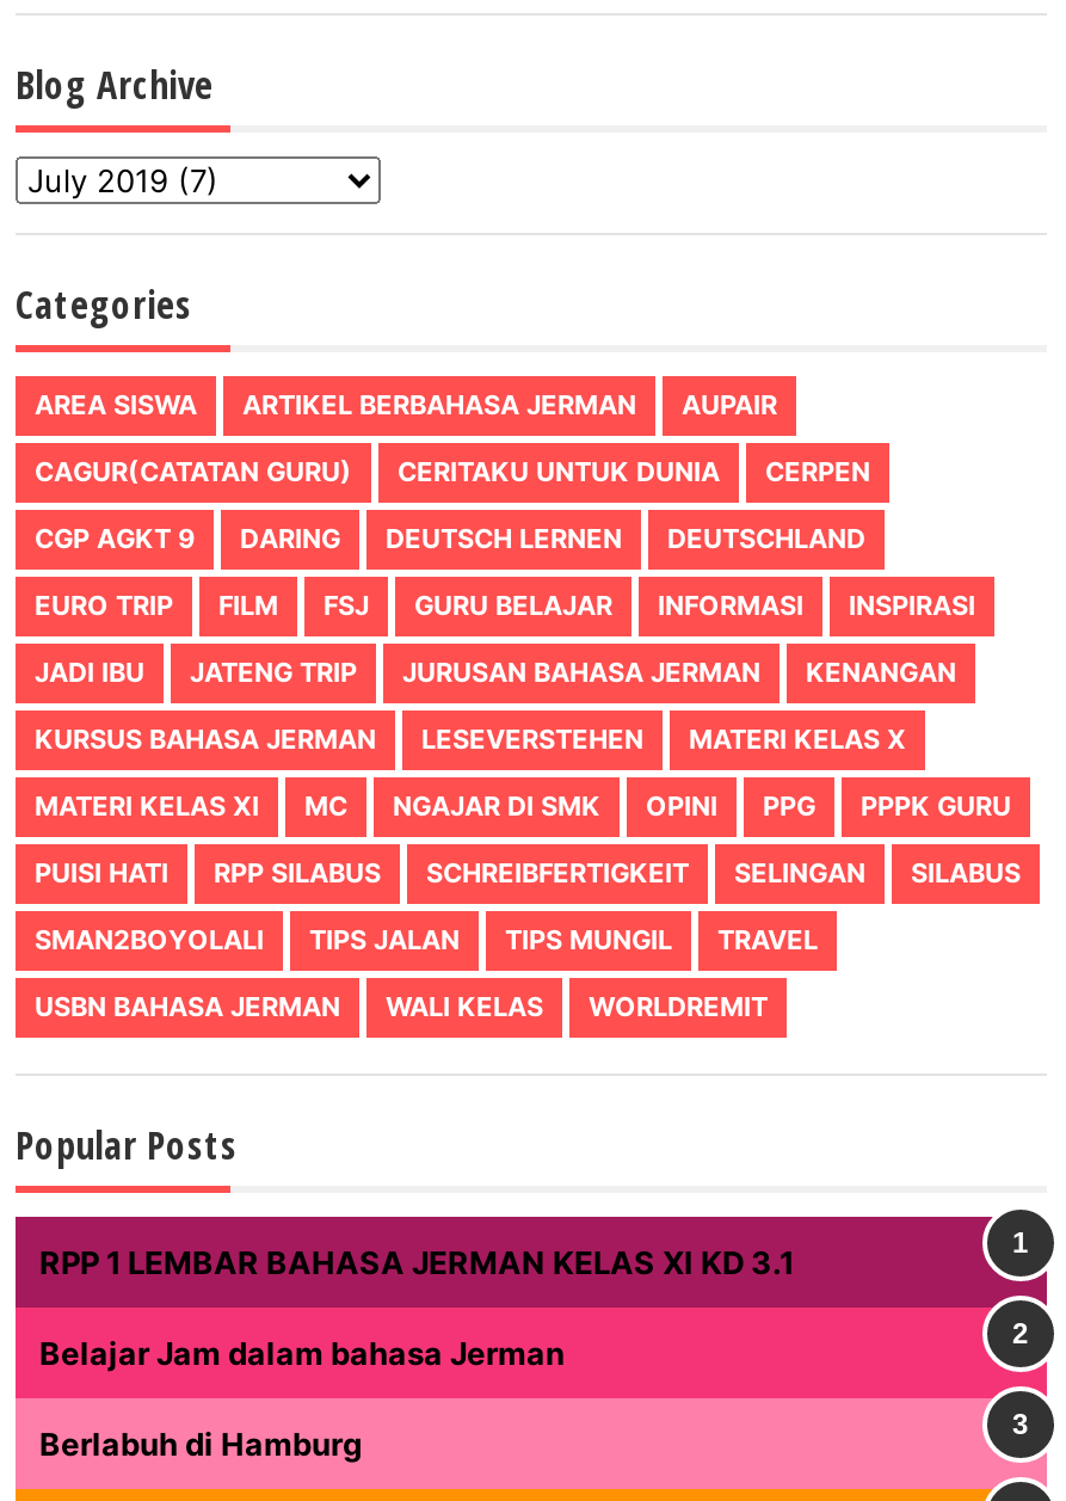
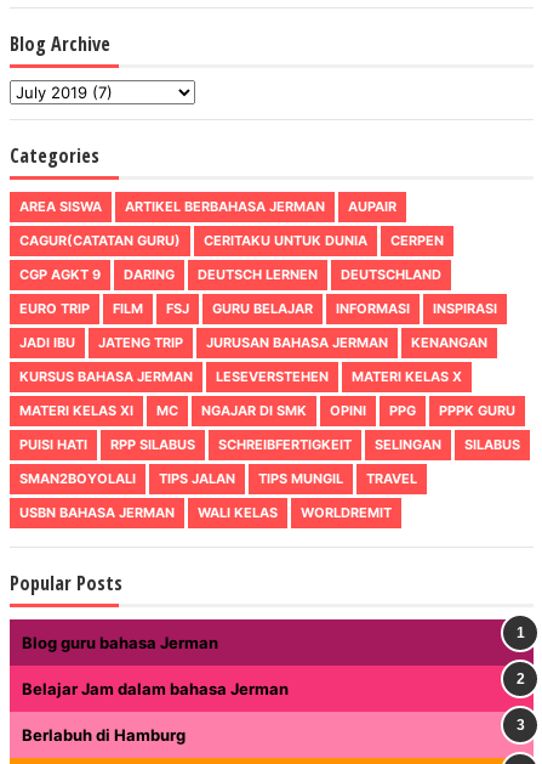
- RPP 1 LEMBAR BAHASA JERMAN KELAS XI KD 3.1
+ Blog guru bahasa Jerman
